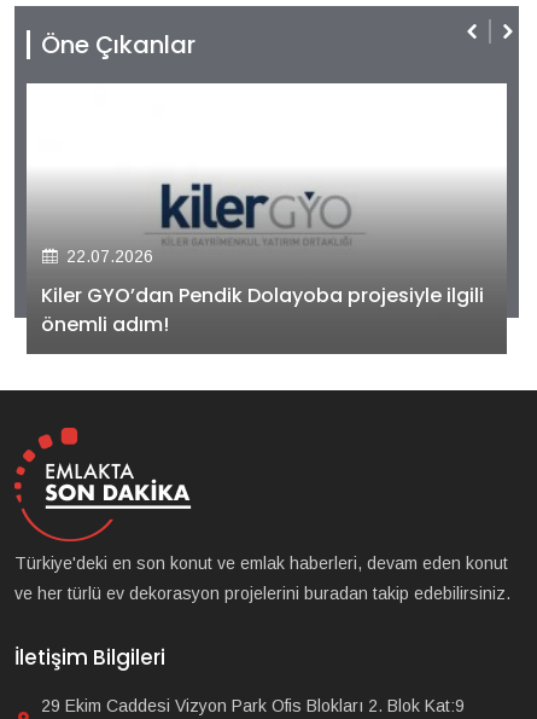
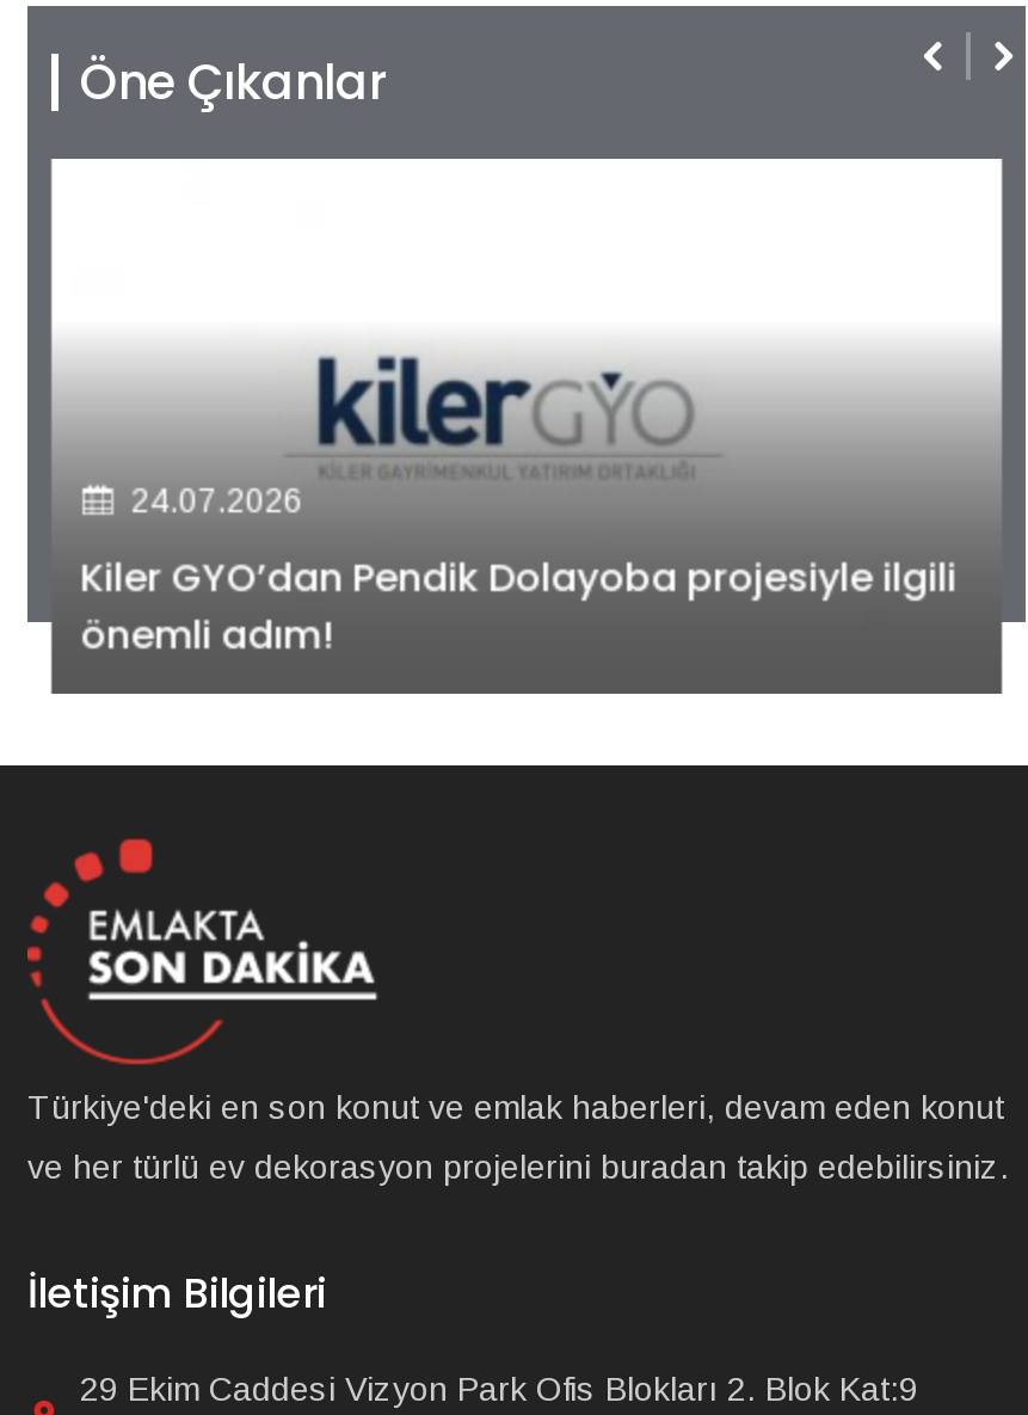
- 22.07.2026
+ 24.07.2026
